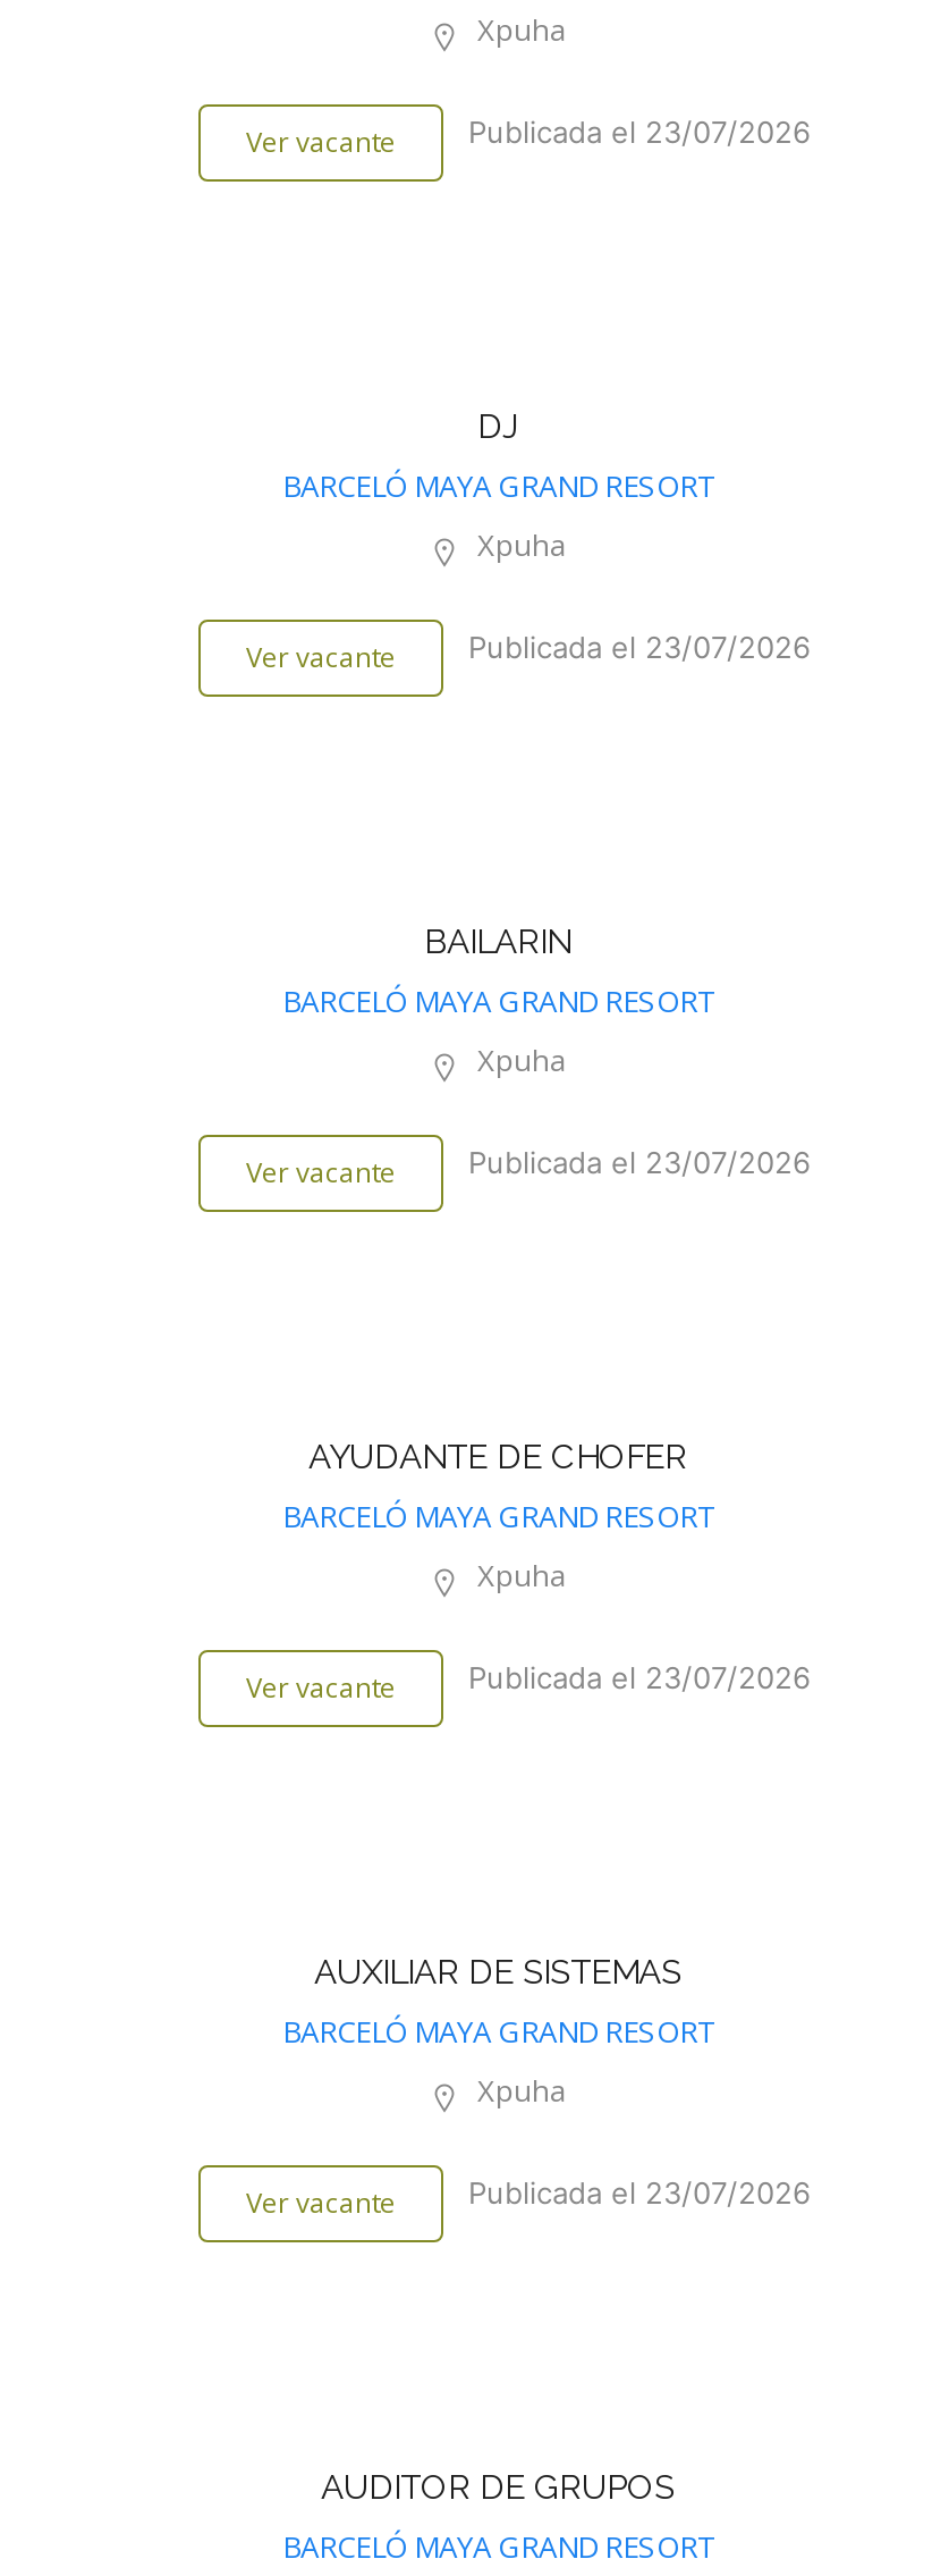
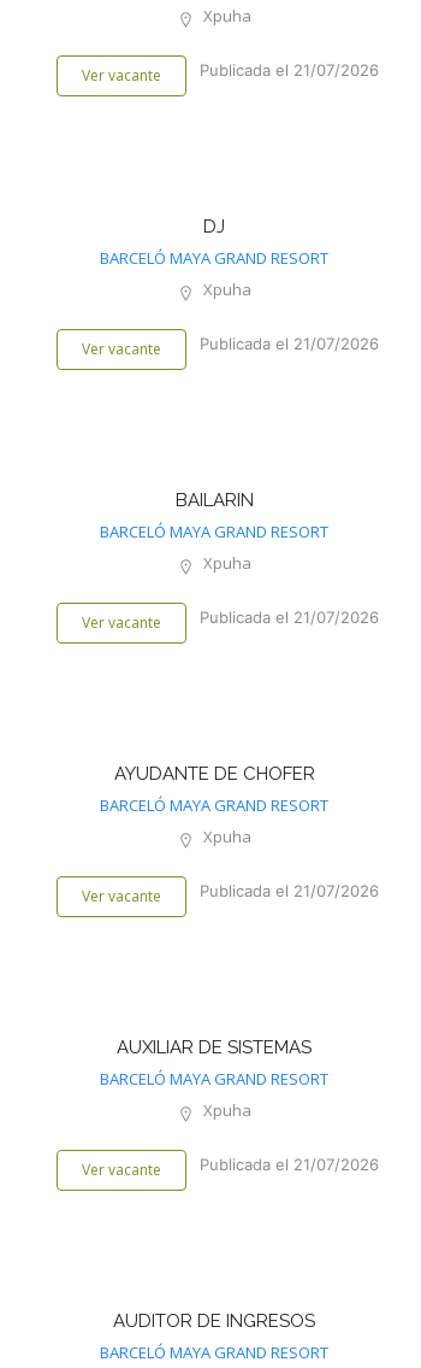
- Ver vacante Publicada el 23/07/2026
+ Ver vacante Publicada el 21/07/2026

- Ver vacante Publicada el 23/07/2026
+ Ver vacante Publicada el 21/07/2026

- Ver vacante Publicada el 23/07/2026
+ Ver vacante Publicada el 21/07/2026

- Ver vacante Publicada el 23/07/2026
+ Ver vacante Publicada el 21/07/2026

- Ver vacante Publicada el 23/07/2026
+ Ver vacante Publicada el 21/07/2026

- AUDITOR DE GRUPOS
+ AUDITOR DE INGRESOS
